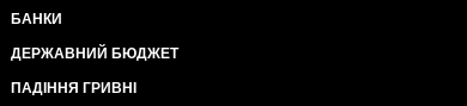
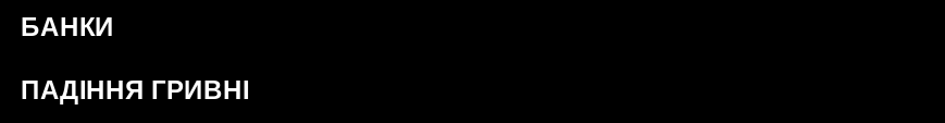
- ДЕРЖАВНИЙ БЮДЖЕТ
